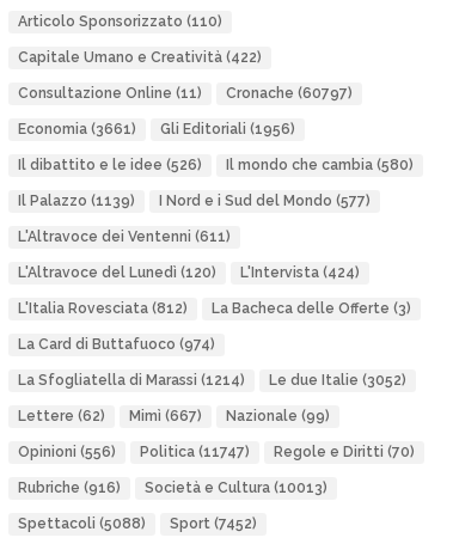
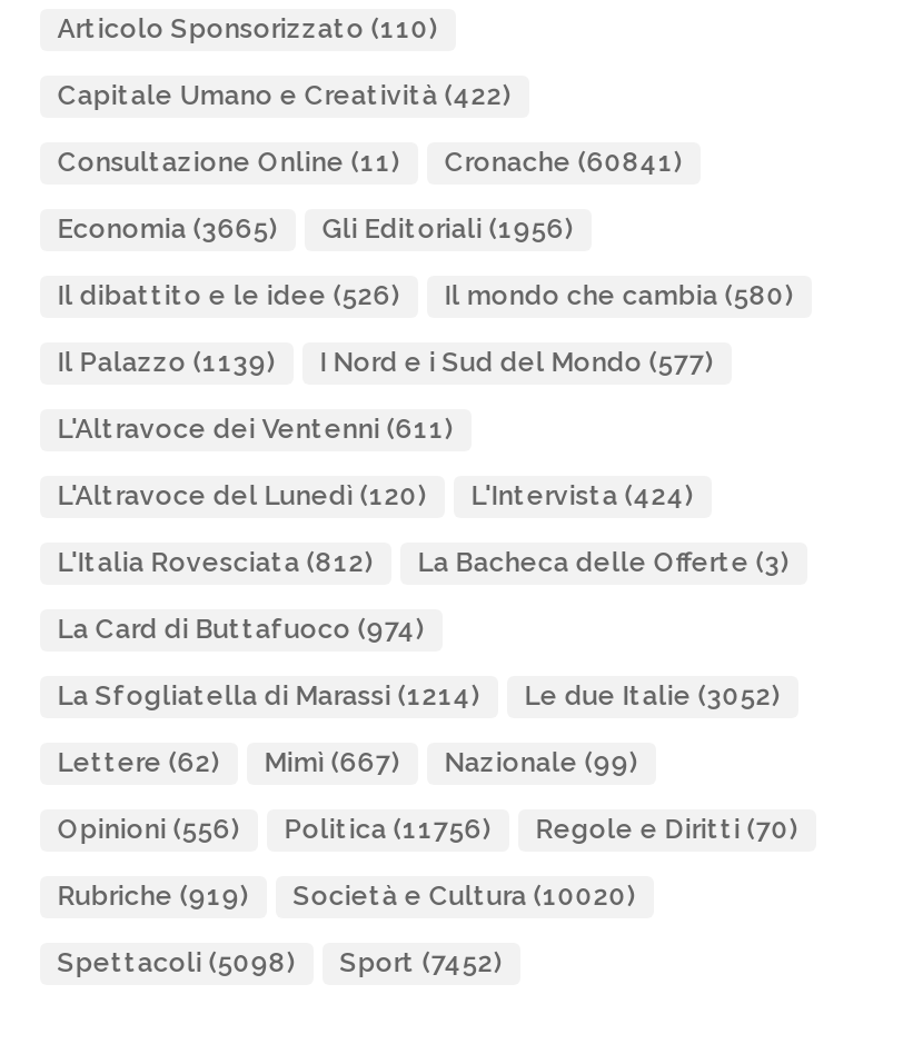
- Consultazione Online (11) Cronache (60797)
+ Consultazione Online (11) Cronache (60841)

- Economia (3661) Gli Editoriali (1956)
+ Economia (3665) Gli Editoriali (1956)

- Opinioni (556) Politica (11747) Regole e Diritti (70)
+ Opinioni (556) Politica (11756) Regole e Diritti (70)

- Rubriche (916)
+ Rubriche (919)

- Società e Cultura (10013)
+ Società e Cultura (10020)

- Spettacoli (5088) Sport (7452)
+ Spettacoli (5098) Sport (7452)
